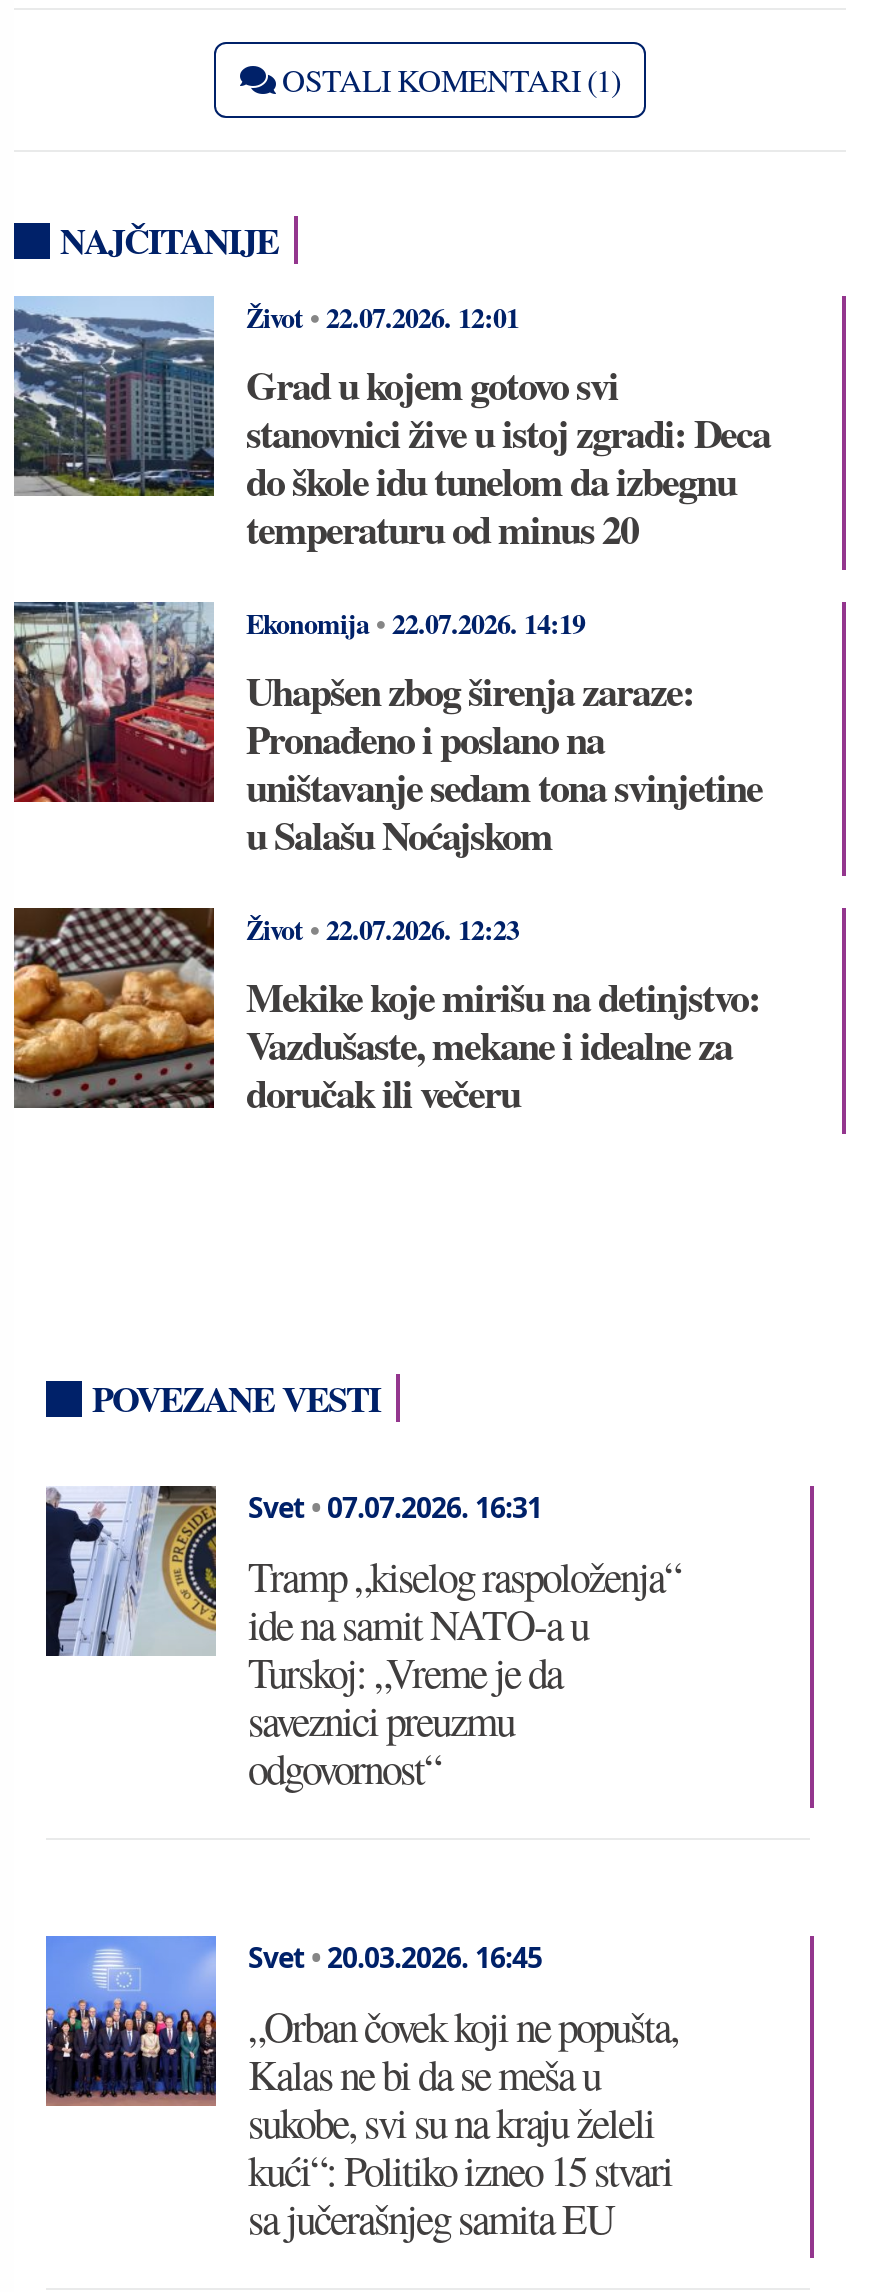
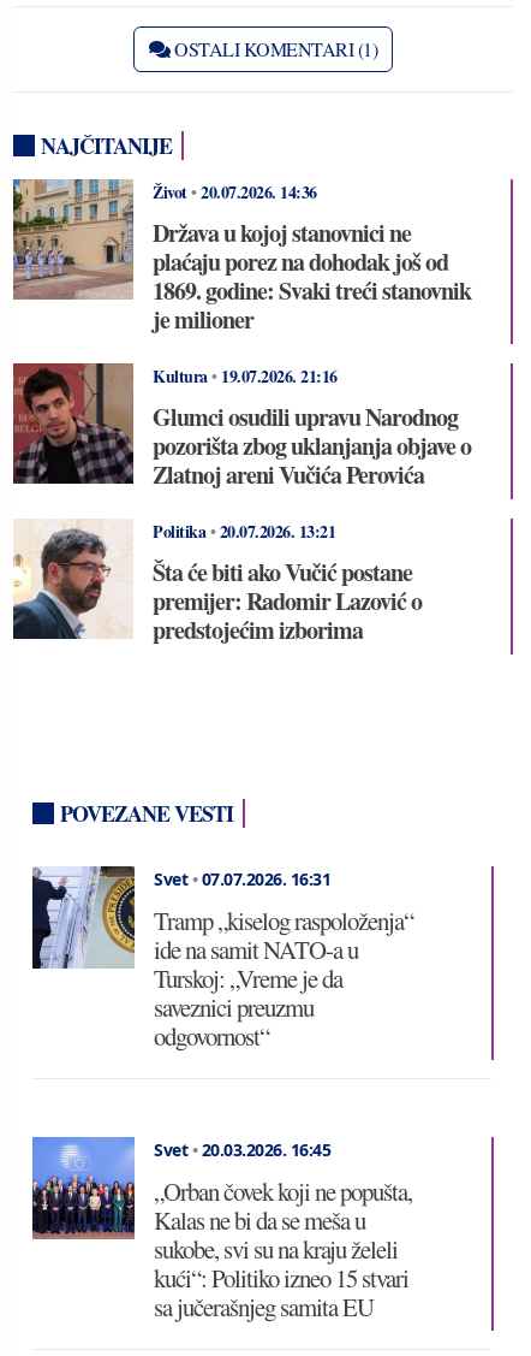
- [image]
- Život •22.07.2026. 12:01
- Grad u kojem gotovo svi
- stanovnici žive u istoj zgradi: Deca
- do škole idu tunelom da izbegnu
- temperaturu od minus 20
+ [image]
+ Život •20.07.2026. 14:36
+ Država u kojoj stanovnici ne
+ plaćaju porez na dohodak još od
+ 1869. godine: Svaki treći stanovnik
+ je milioner

- [image]
- Ekonomija •22.07.2026. 14:19
- Uhapšen zbog širenja zaraze:
- Pronađeno i poslano na
- uništavanje sedam tona svinjetine
- u Salašu Noćajskom
+ [image]
+ Kultura • 19.07.2026. 21:16
+ Glumci osudili upravu Narodnog
+ pozorišta zbog uklanjanja objave o
+ Zlatnoj areni Vučića Perovića

- [image]
- Život •22.07.2026. 12:23
- Mekike koje mirišu na detinjstvo:
- Vazdušaste, mekane i idealne za
- doručak ili večeru
+ [image]
+ Politika •20.07.2026. 13:21
+ Šta će biti ako Vučić postane
+ premijer: Radomir Lazović o
+ predstojećim izborima
